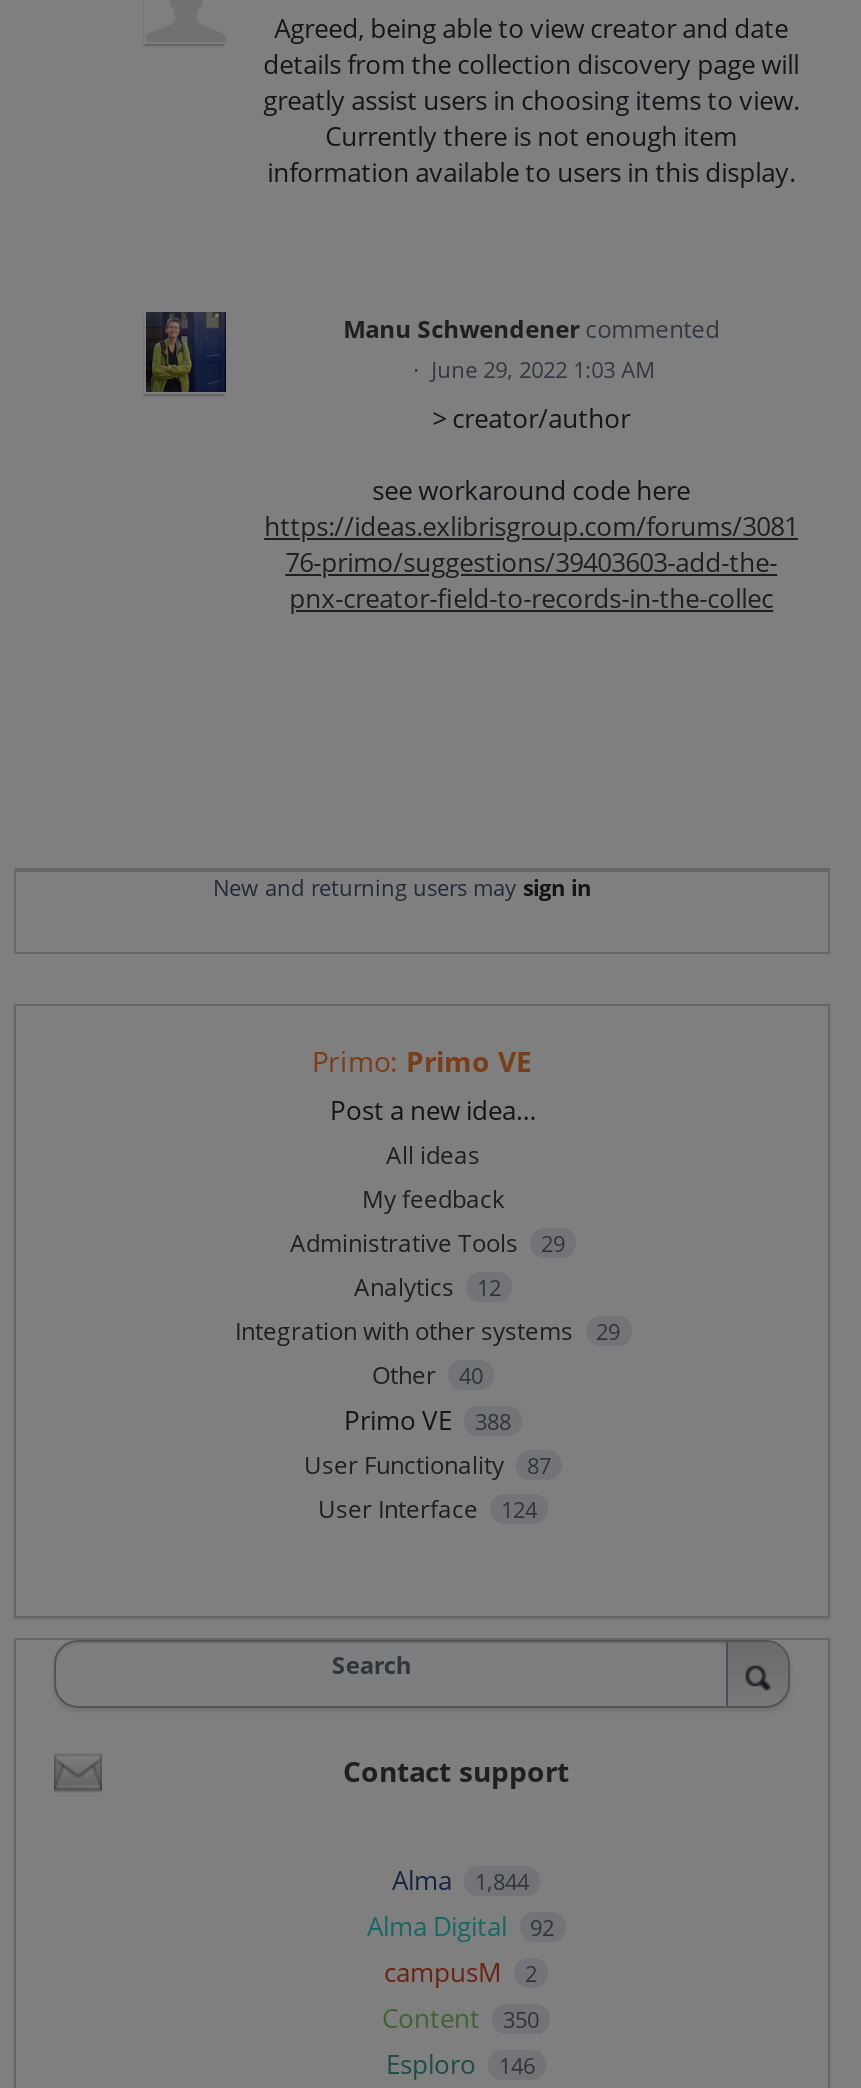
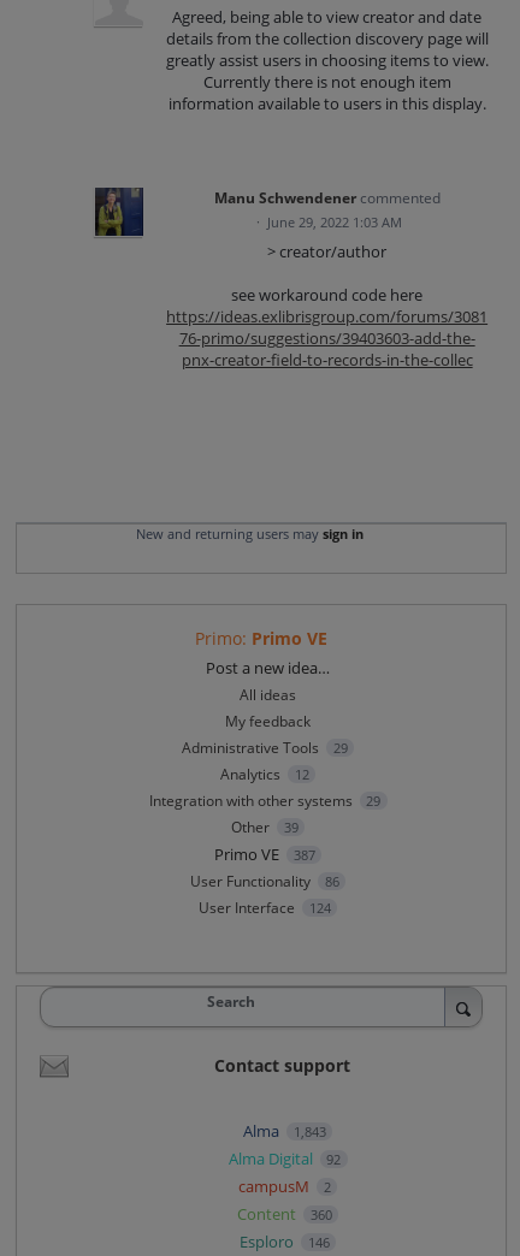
- Other 40
+ Other 39

- Primo VE 388
+ Primo VE 387

- User Functionality 87
+ User Functionality 86

- Alma 1,844
+ Alma 1,843

- Content 350
+ Content 360
